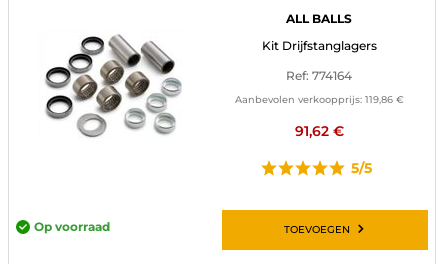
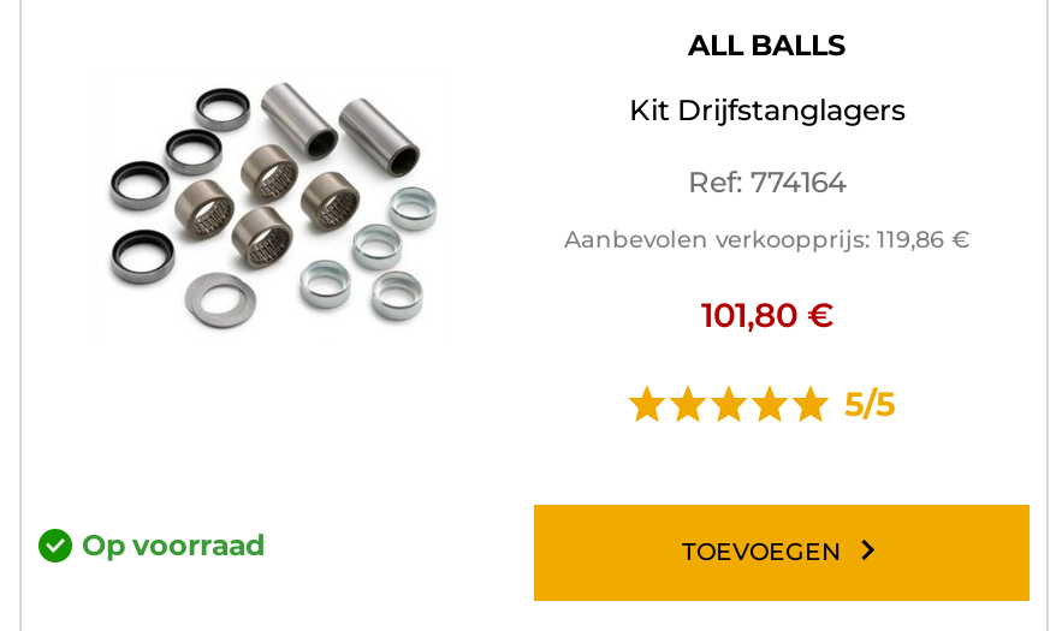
- 91,62 €
+ 101,80 €
